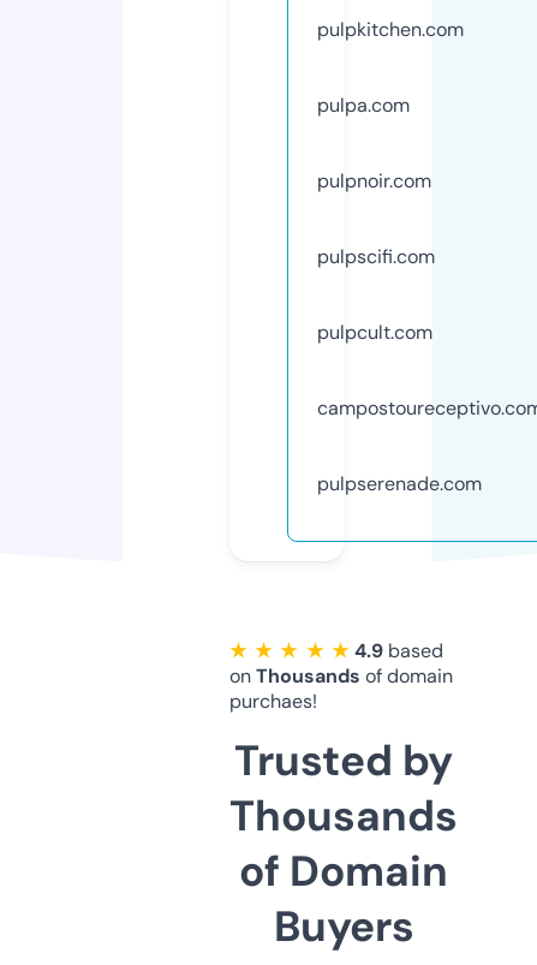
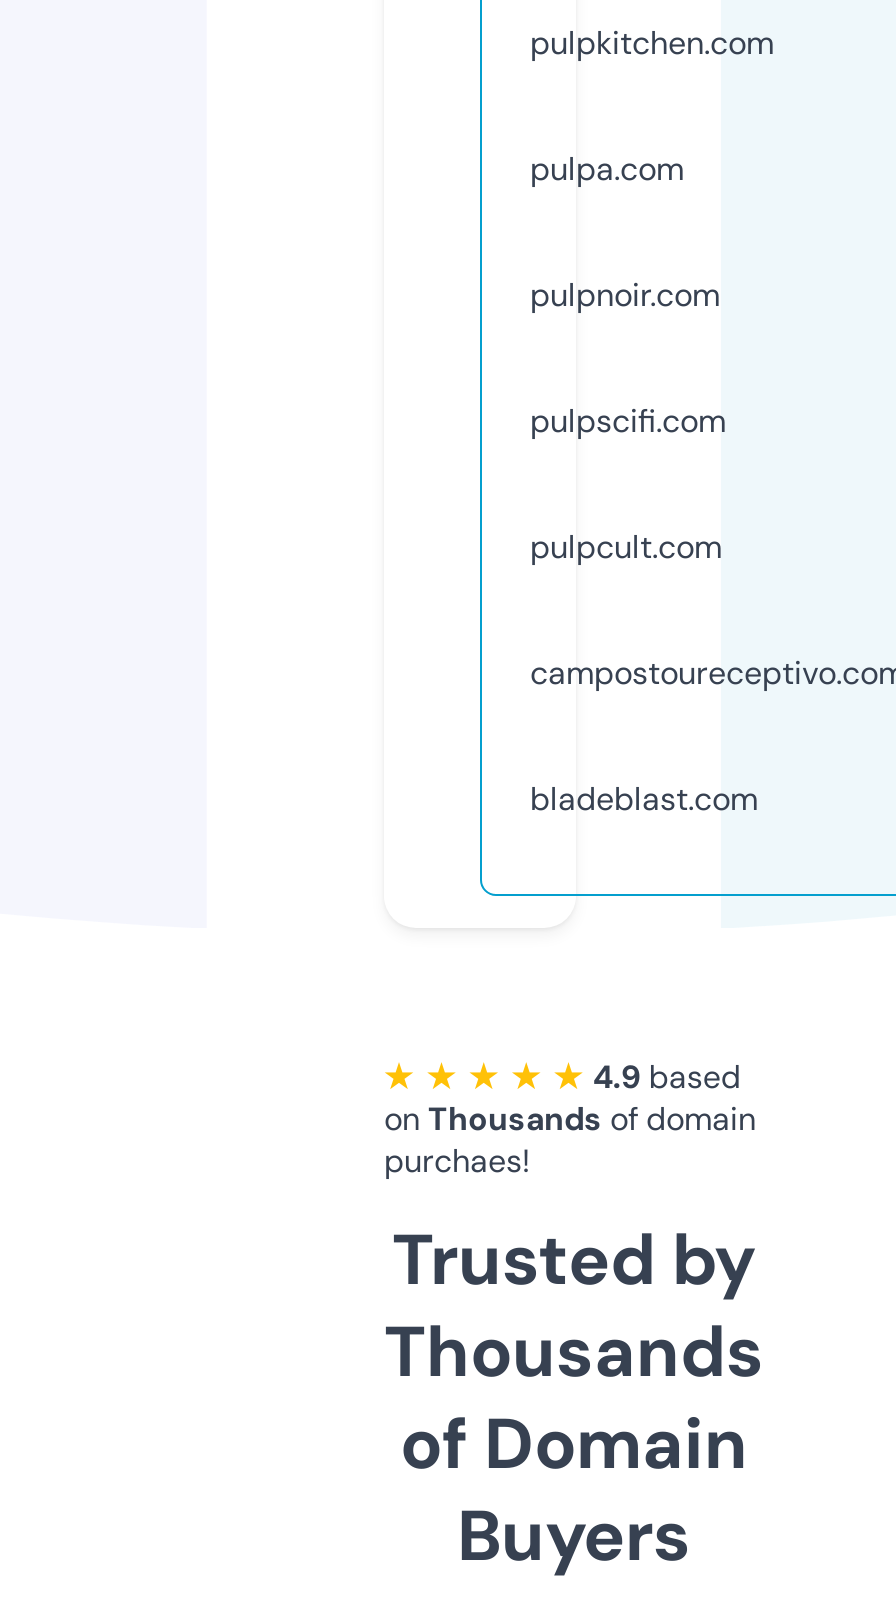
- pulpserenade.com
+ bladeblast.com
